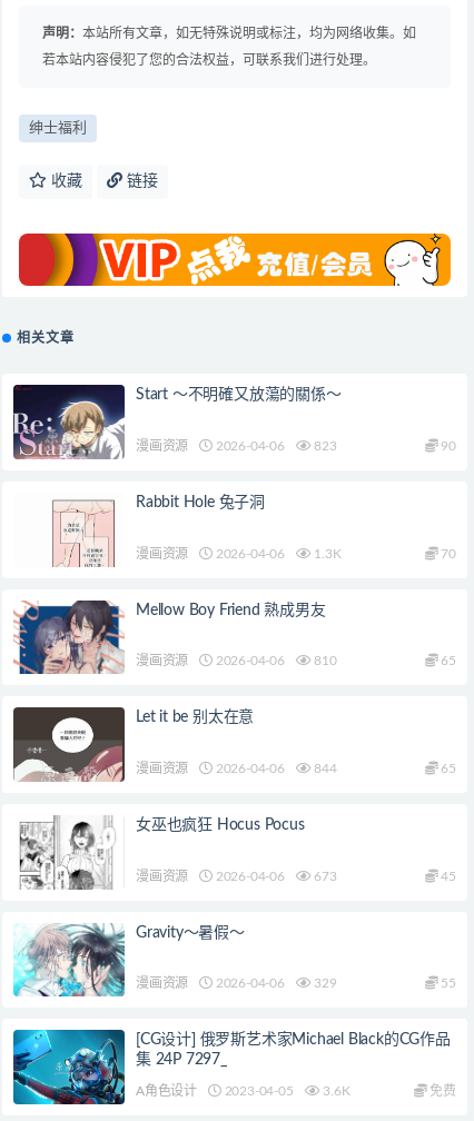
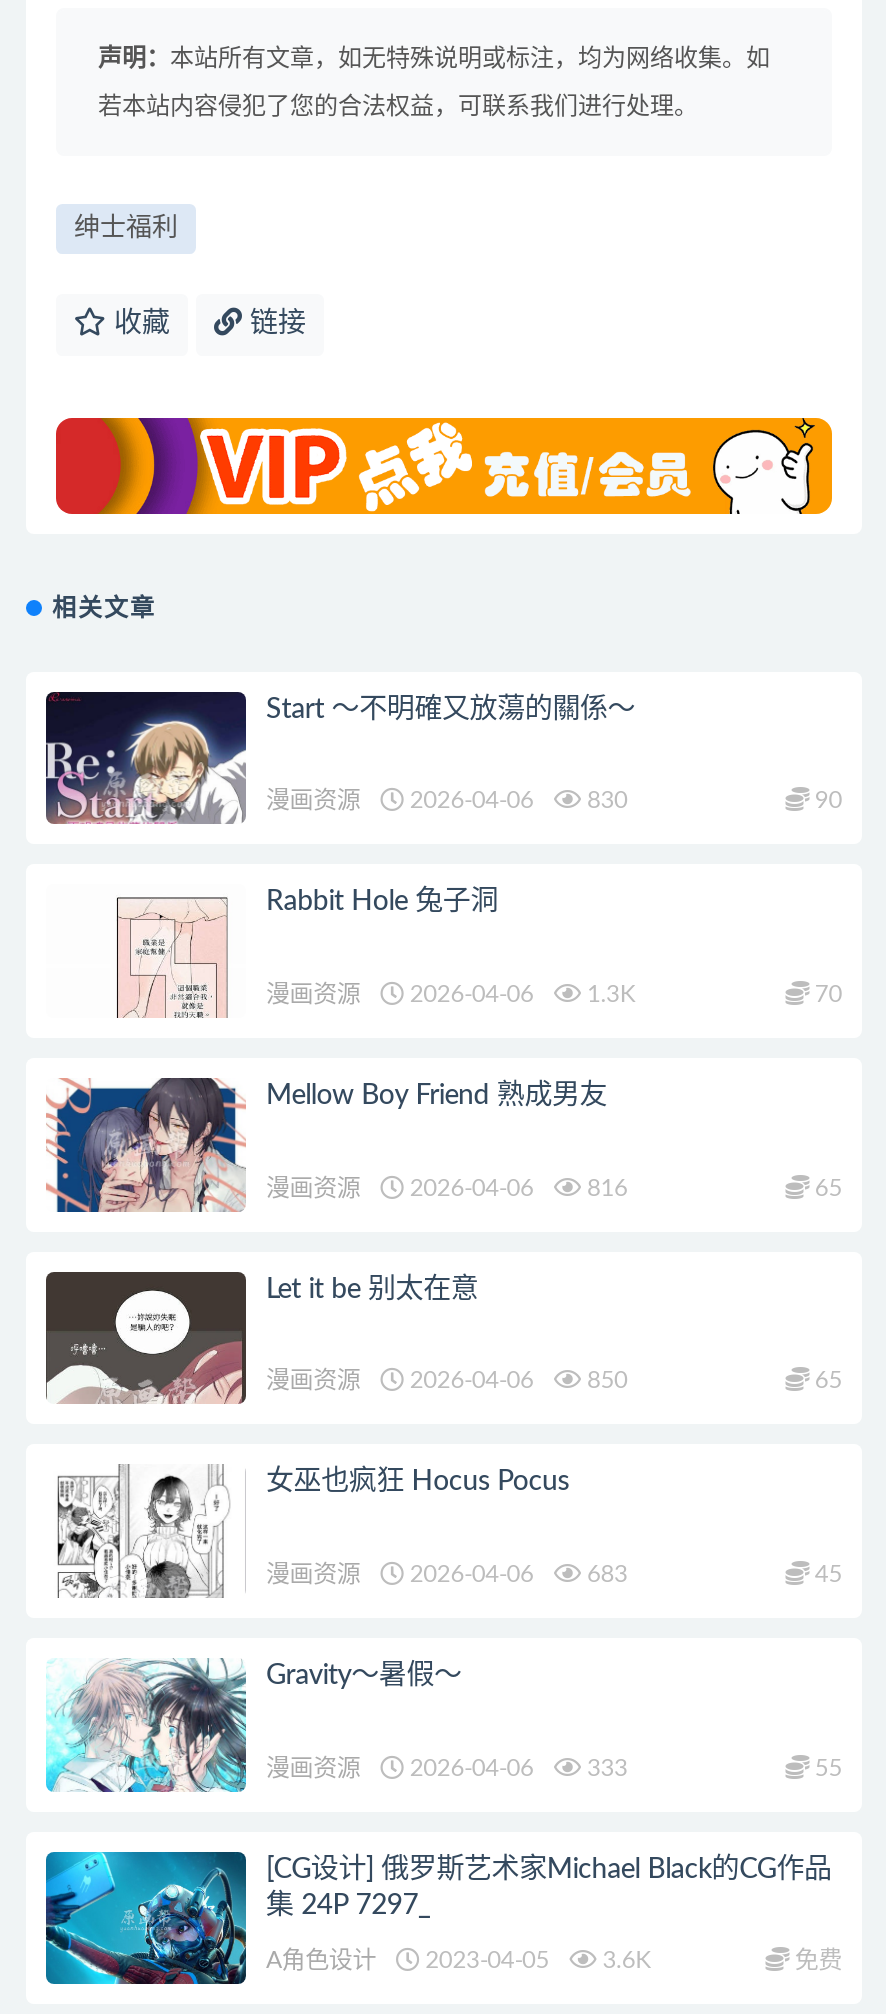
- 漫画资源 2026-04-06 823
+ 漫画资源 2026-04-06 830

- 漫画资源 2026-04-06 810
+ 漫画资源 2026-04-06 816

- 漫画资源 2026-04-06 844
+ 漫画资源 2026-04-06 850

- 漫画资源 2026-04-06 673
+ 漫画资源 2026-04-06 683

- 漫画资源 2026-04-06 329
+ 漫画资源 2026-04-06 333
